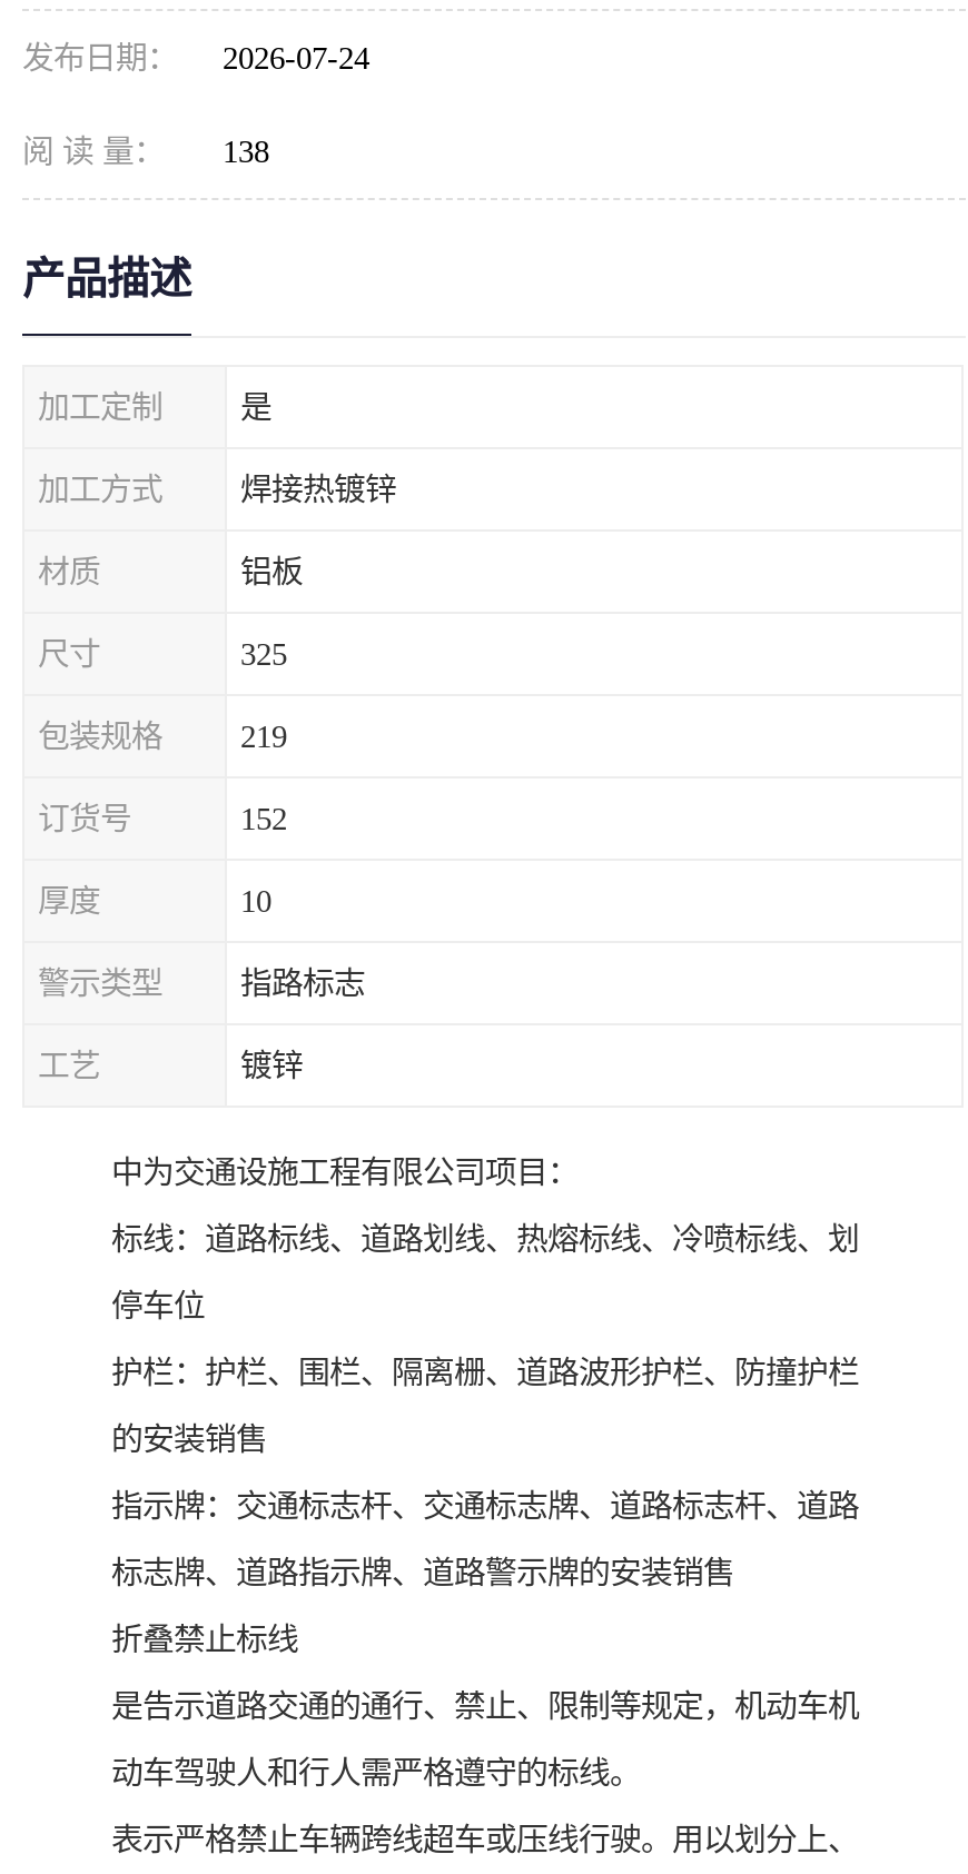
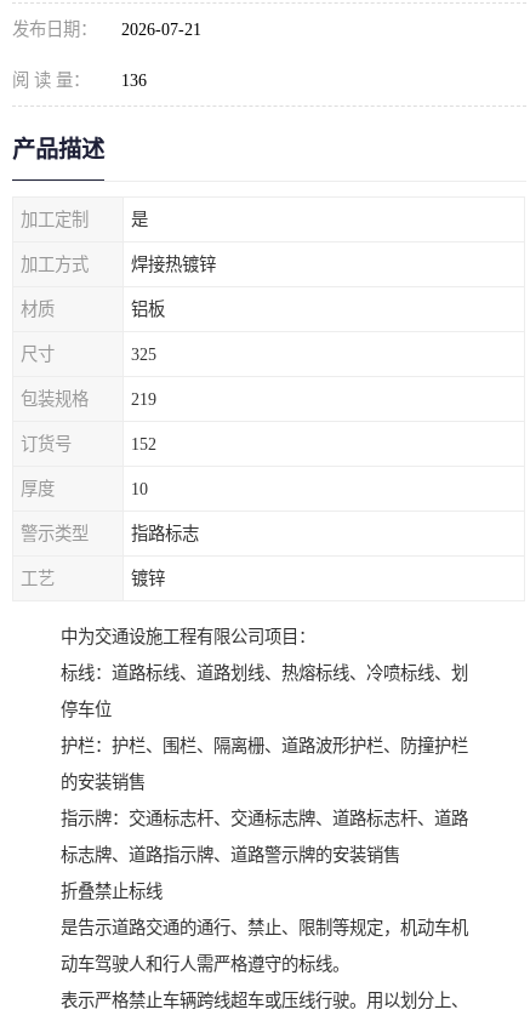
- 发布日期： 2026-07-24
+ 发布日期： 2026-07-21

- 阅 读 量： 138
+ 阅 读 量： 136
